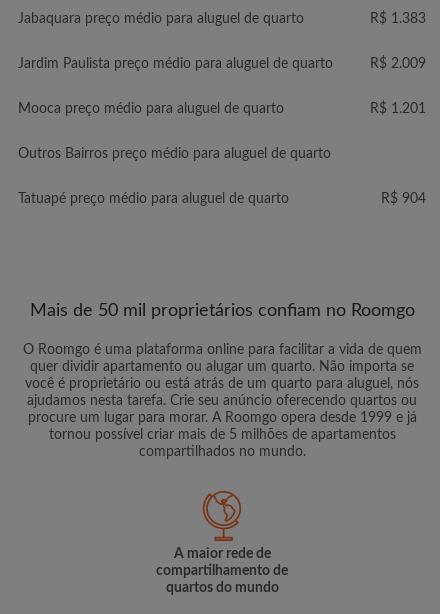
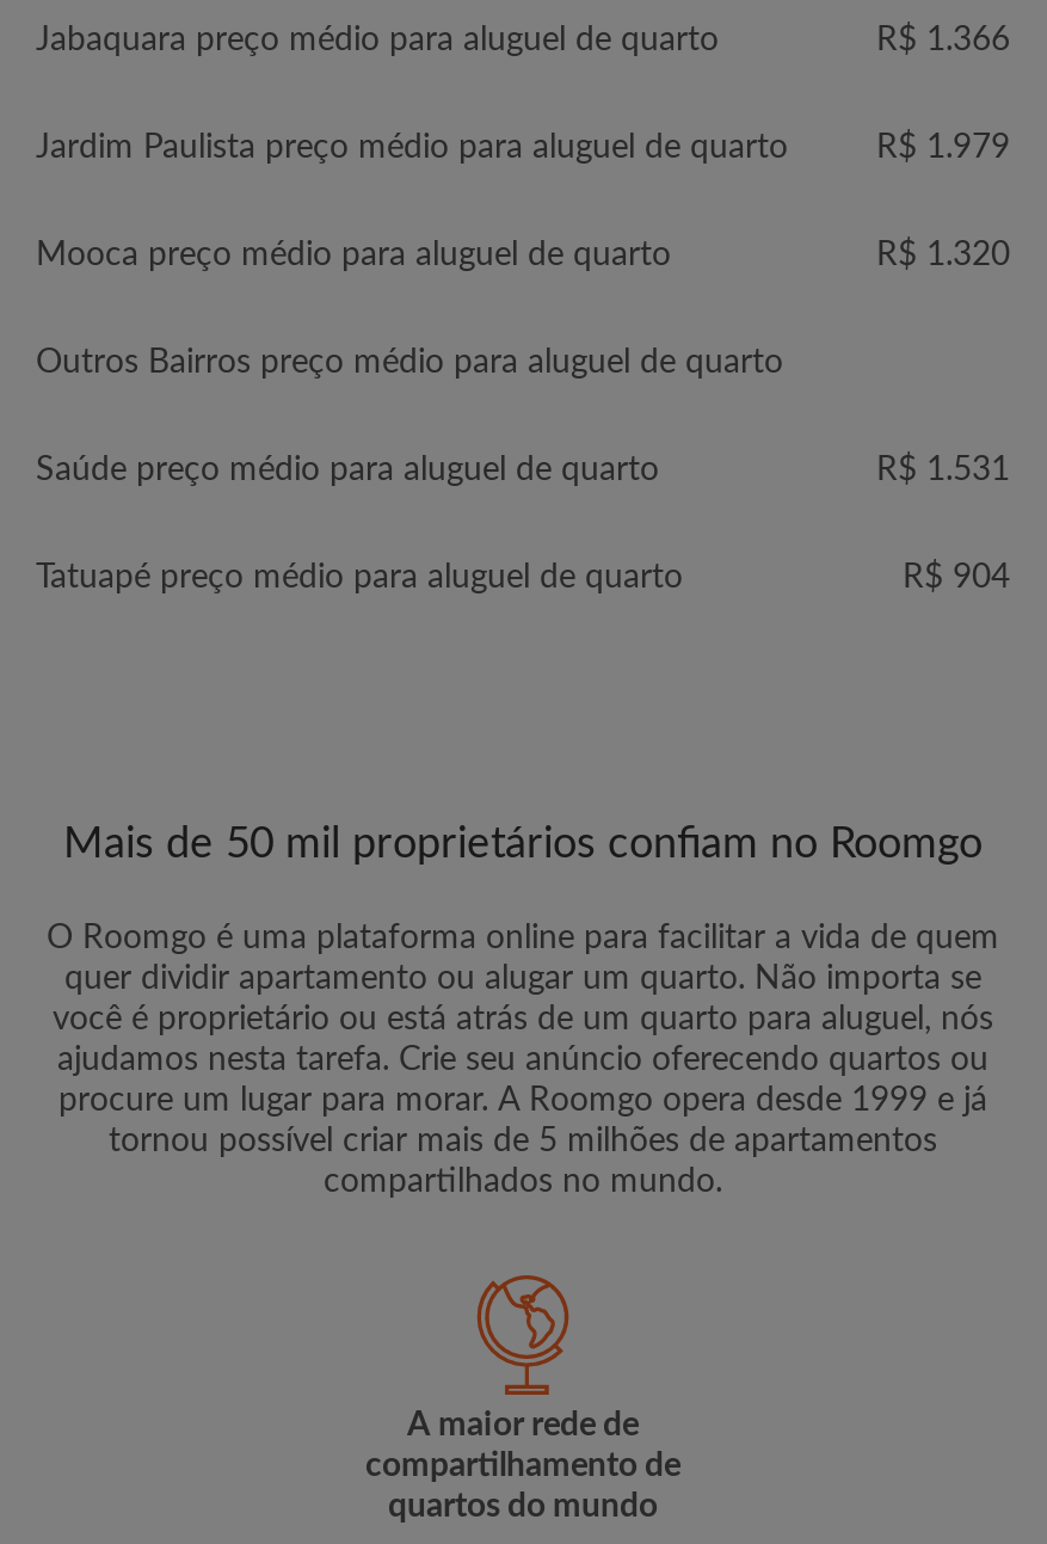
- R$ 1.383
+ R$ 1.366

- R$ 2.009
+ R$ 1.979

- R$ 1.201
+ R$ 1.320

+ Saúde preço médio para aluguel de quarto
+ R$ 1.531
